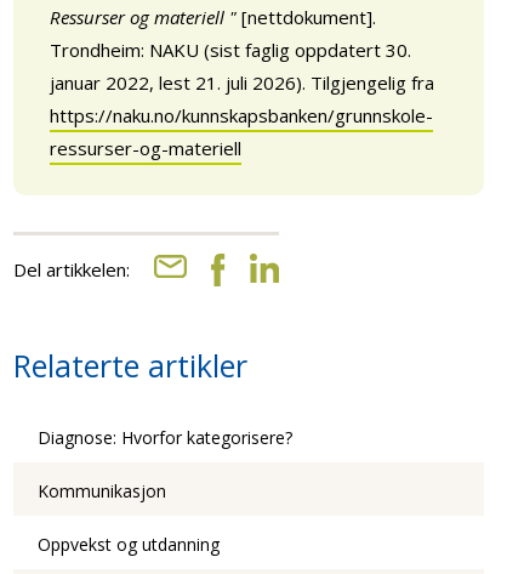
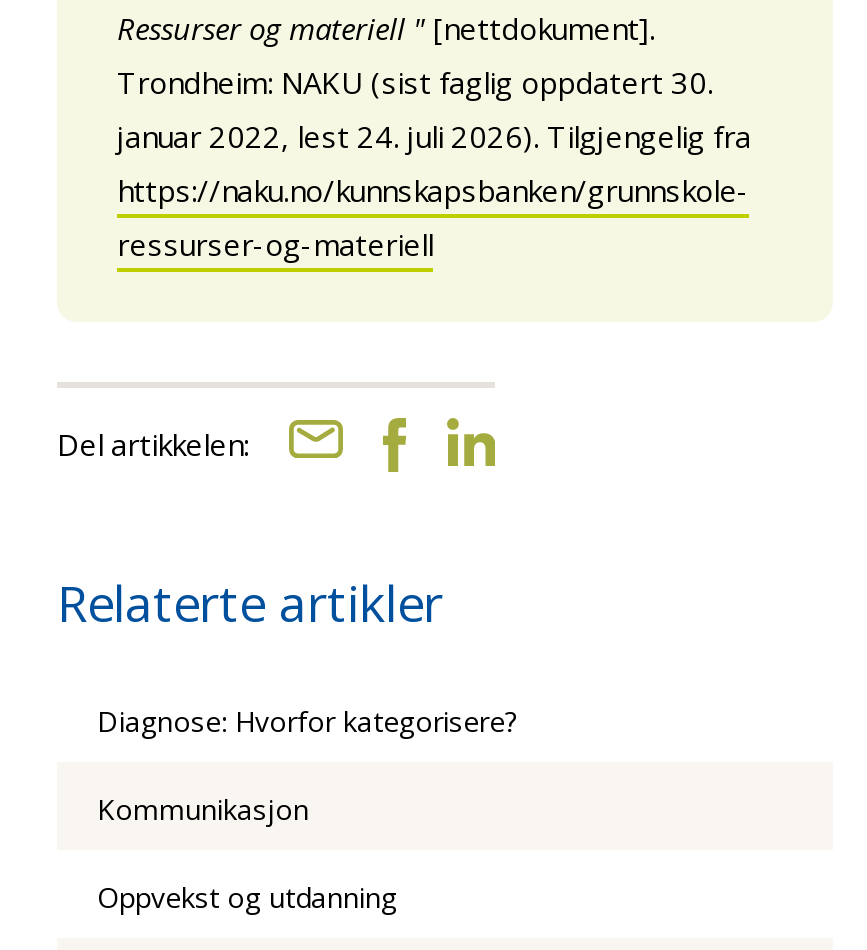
- januar 2022, lest 21. juli 2026). Tilgjengelig fra
+ januar 2022, lest 24. juli 2026). Tilgjengelig fra
